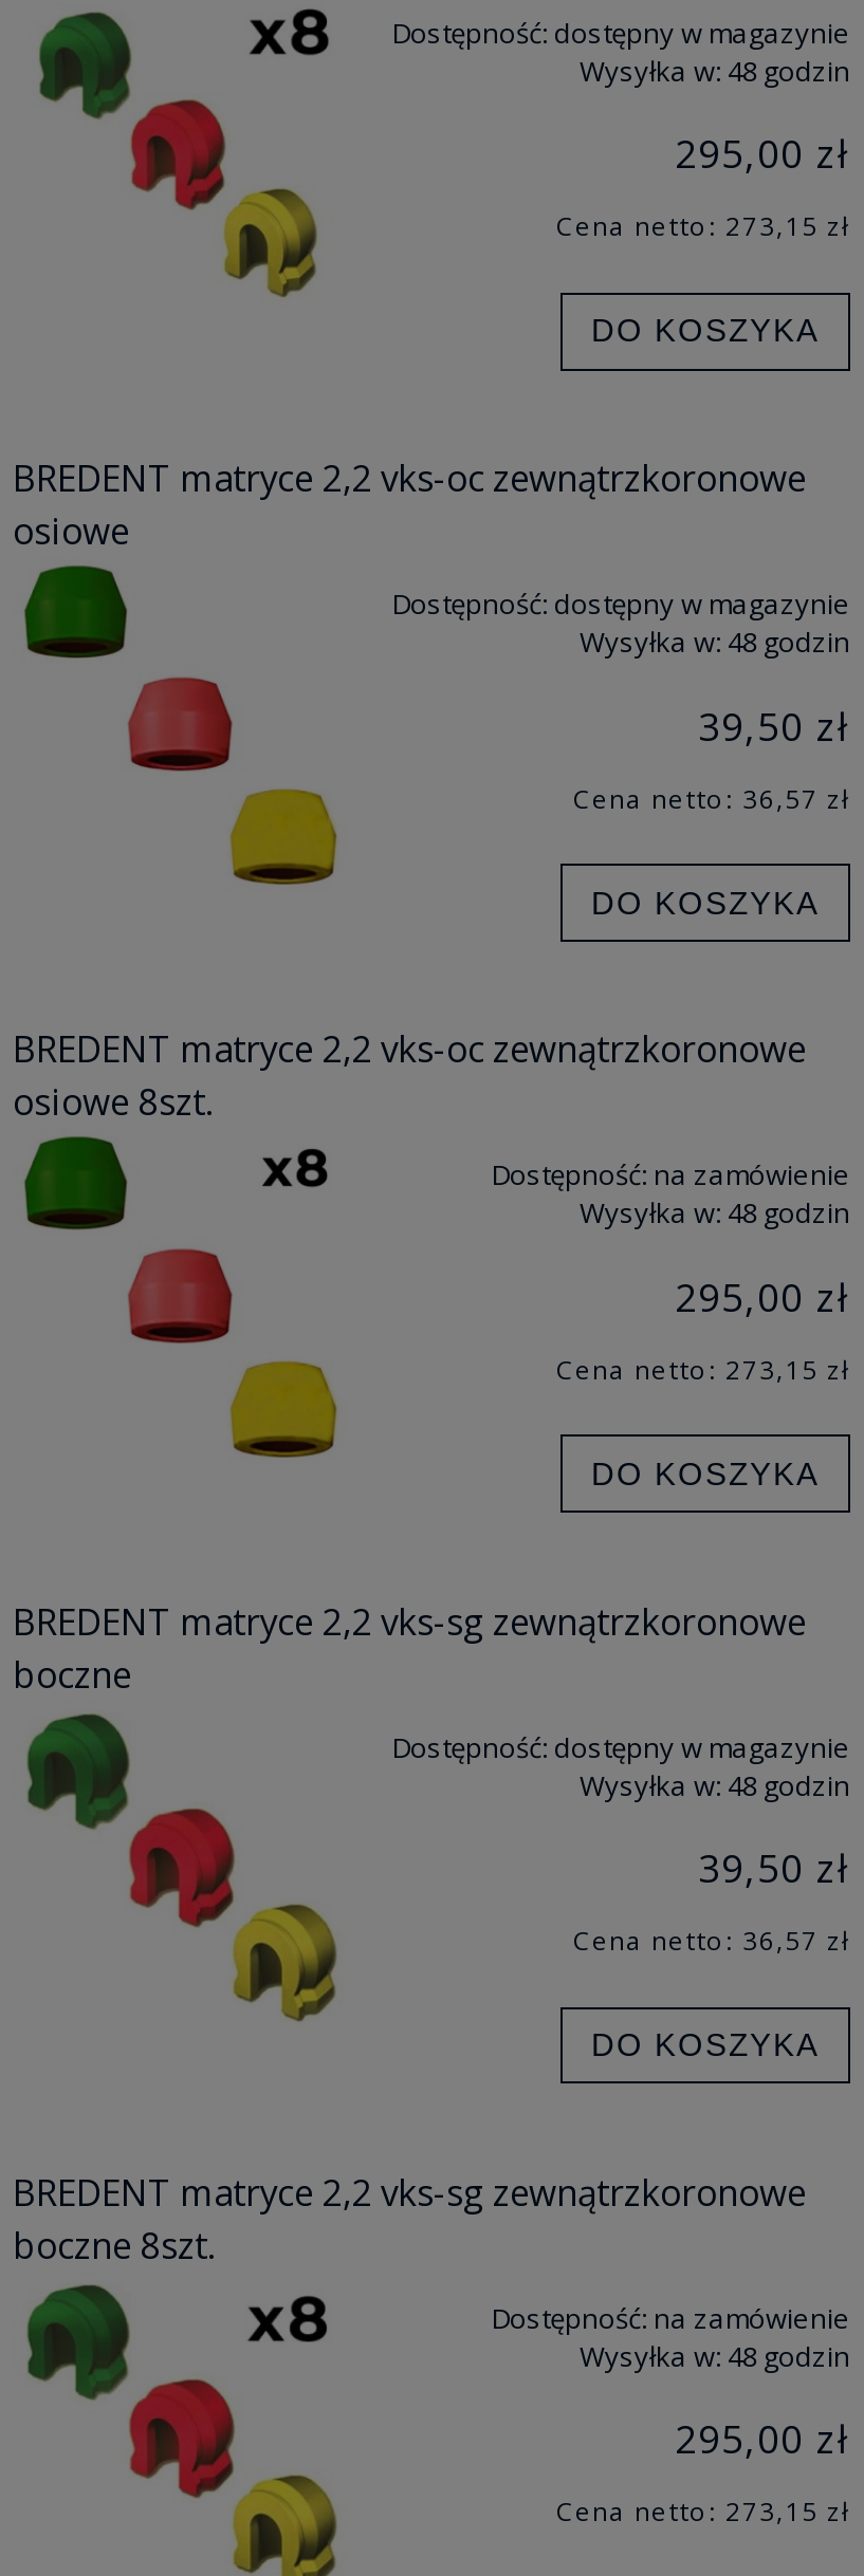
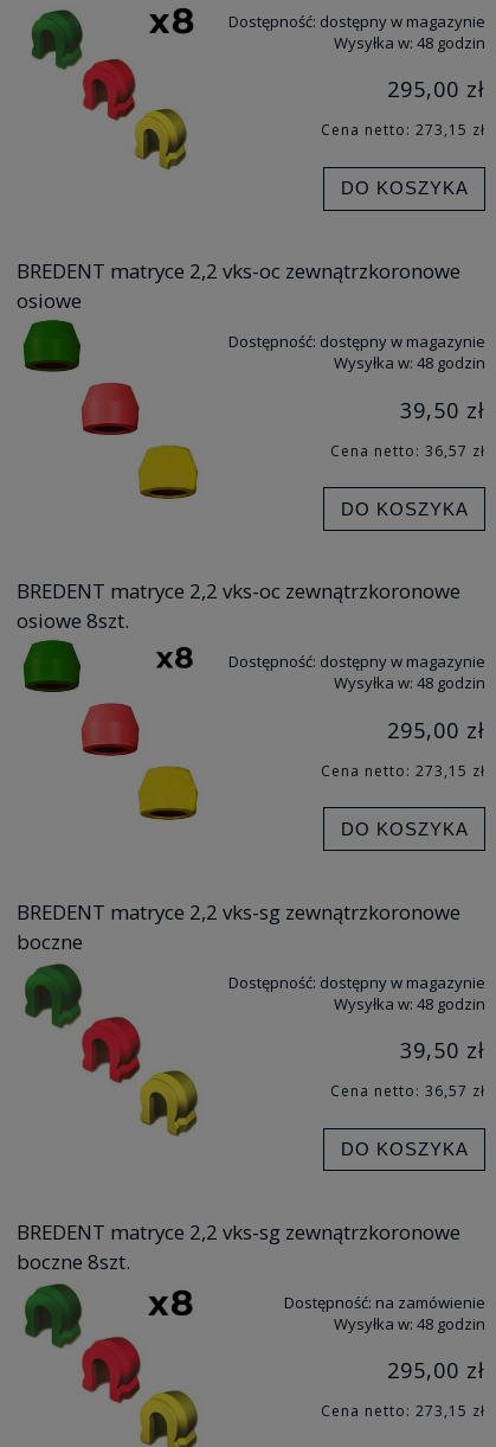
- Dostępność: na zamówienie
+ Dostępność: dostępny w magazynie
